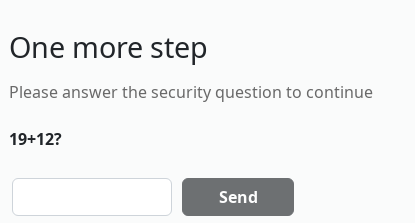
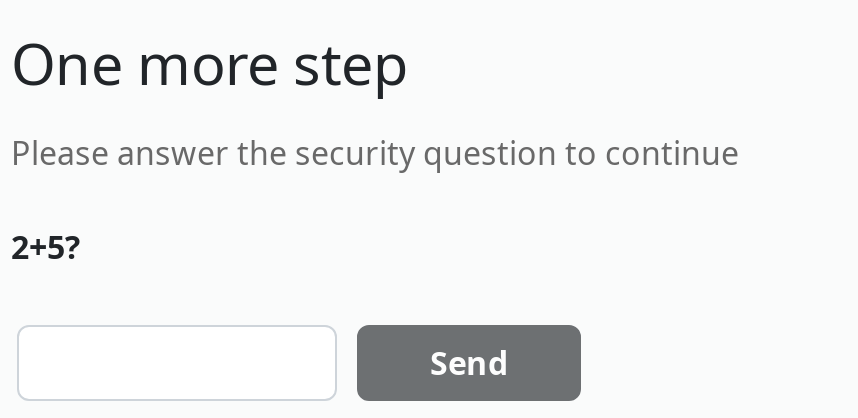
- 19+12?
+ 2+5?
